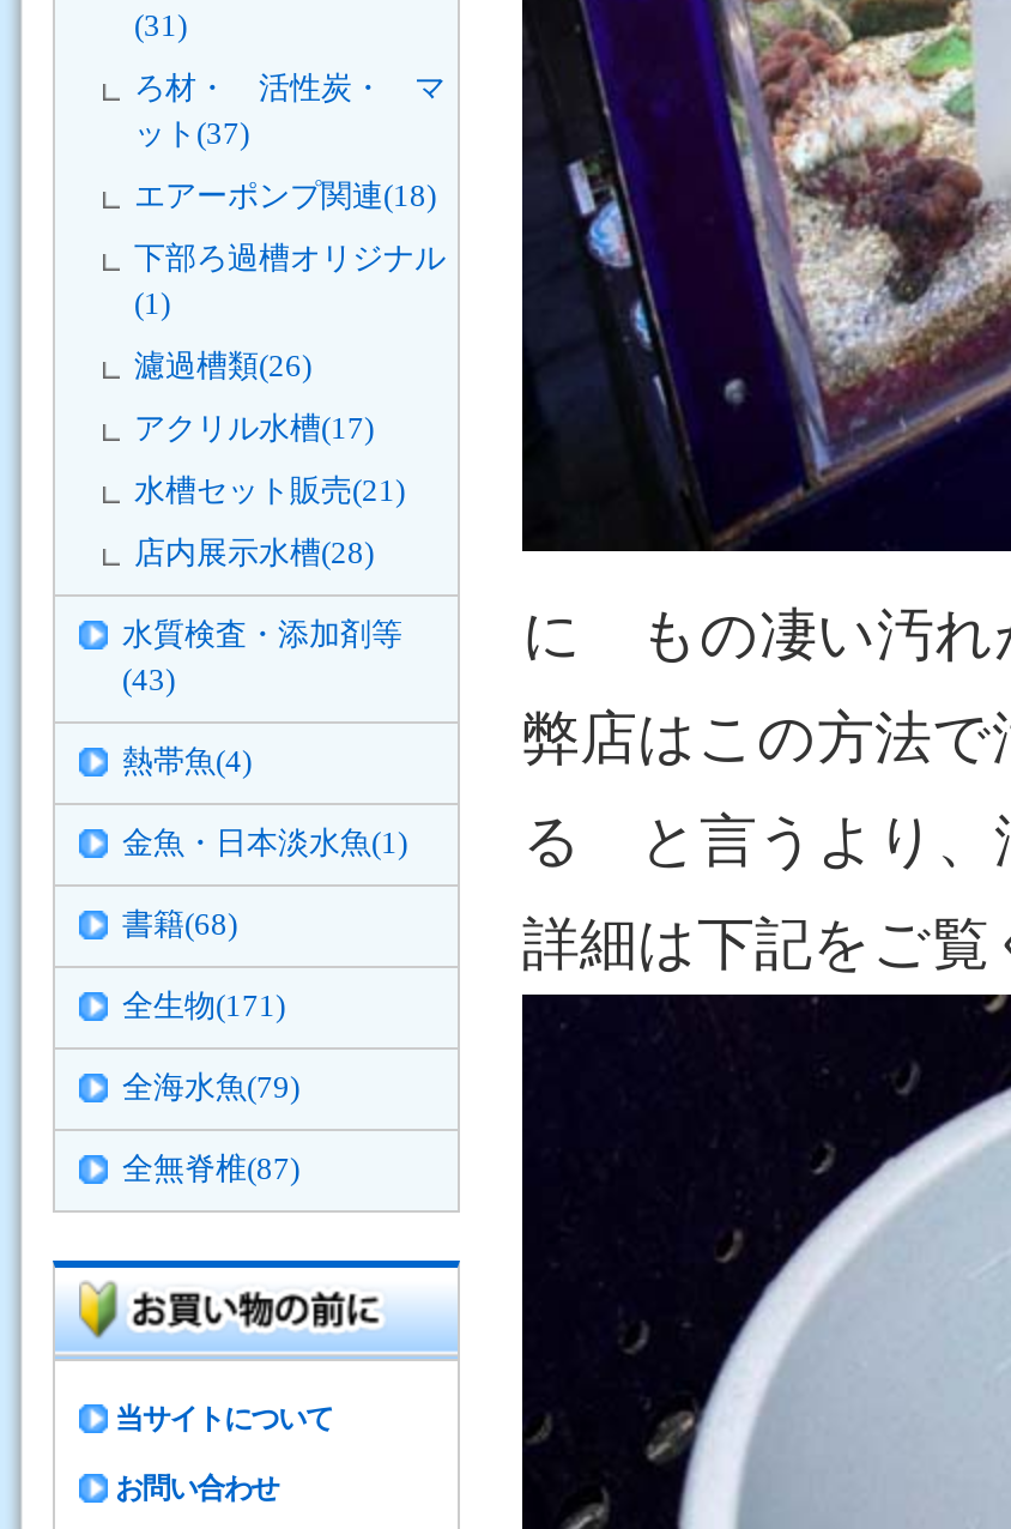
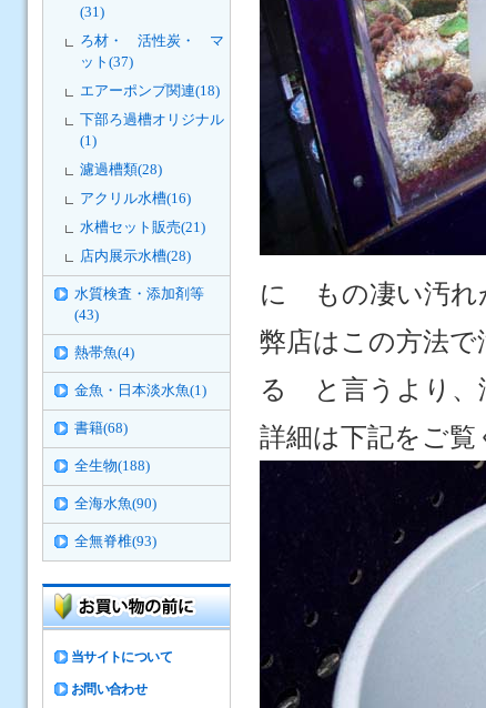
- 濾過槽類(26)
+ 濾過槽類(28)

- アクリル水槽(17)
+ アクリル水槽(16)

- 全生物(171)
+ 全生物(188)

- 全海水魚(79)
+ 全海水魚(90)

- 全無脊椎(87)
+ 全無脊椎(93)
